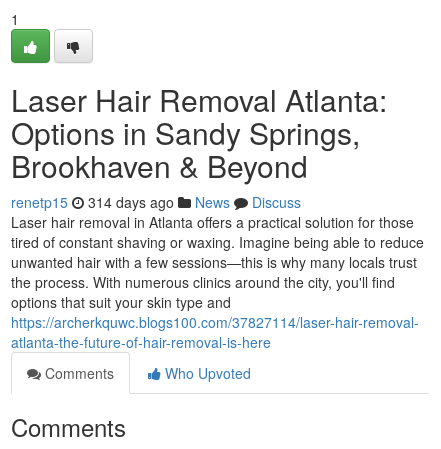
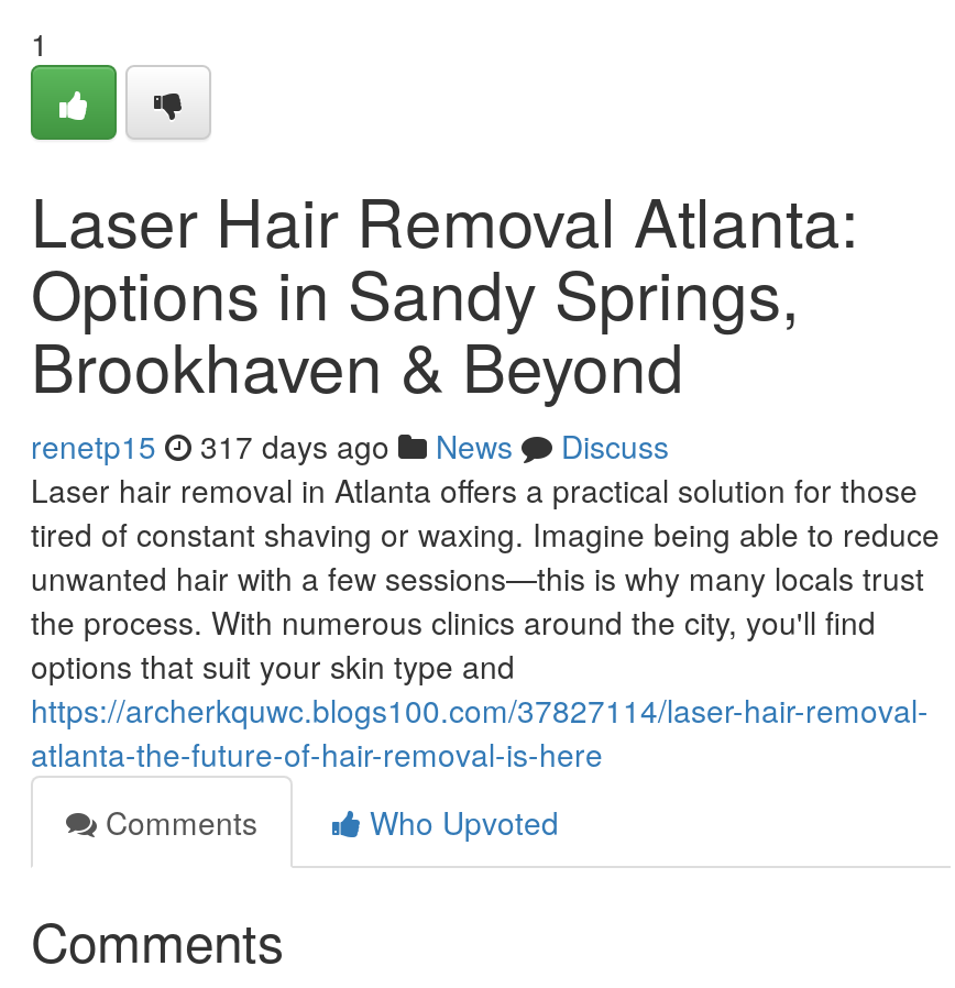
- renetp15 314 days ago News Discuss
+ renetp15 317 days ago News Discuss
